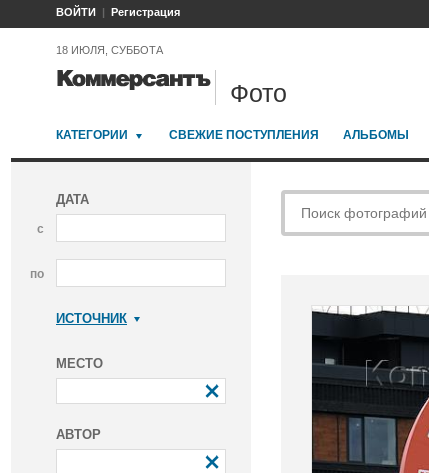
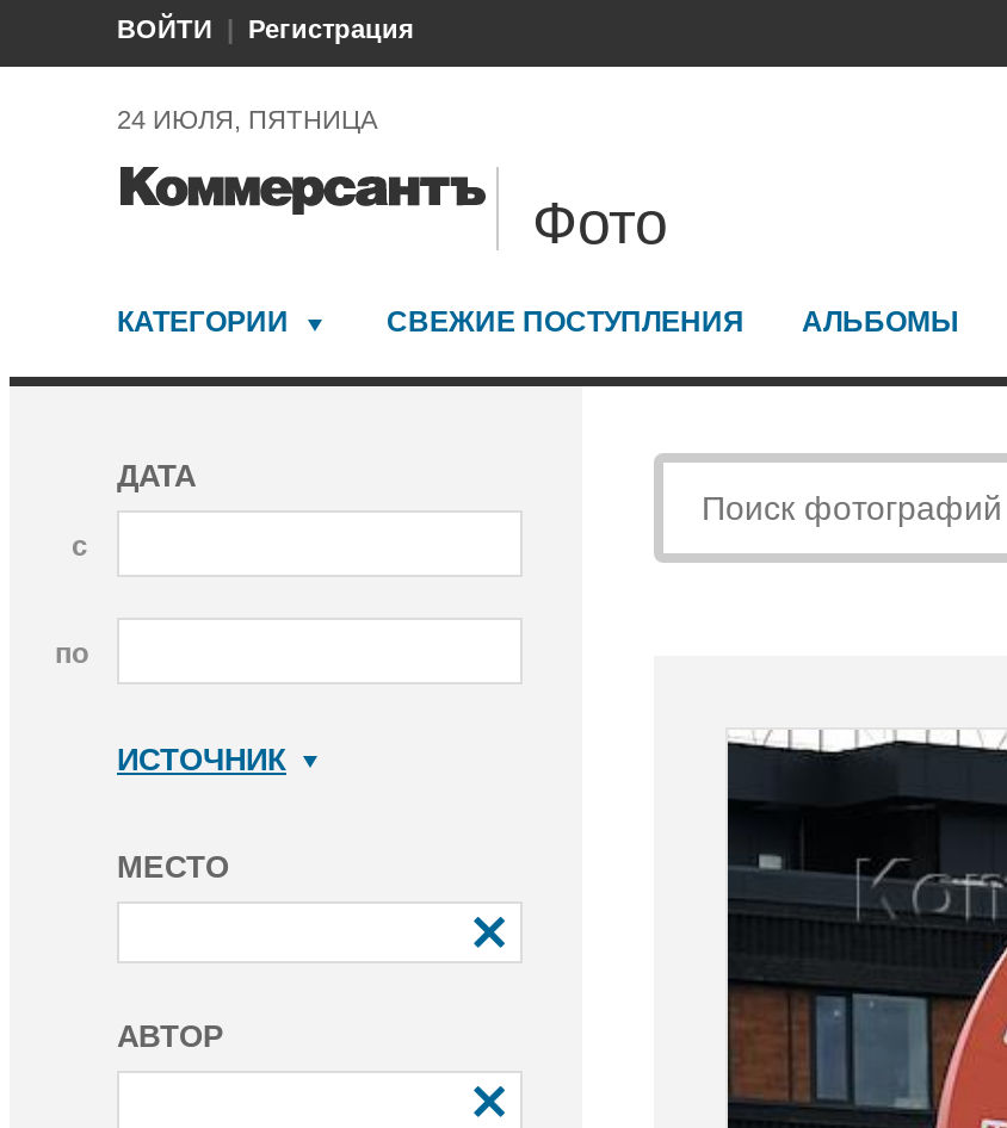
- 18 ИЮЛЯ, СУББОТА
+ 24 ИЮЛЯ, ПЯТНИЦА
